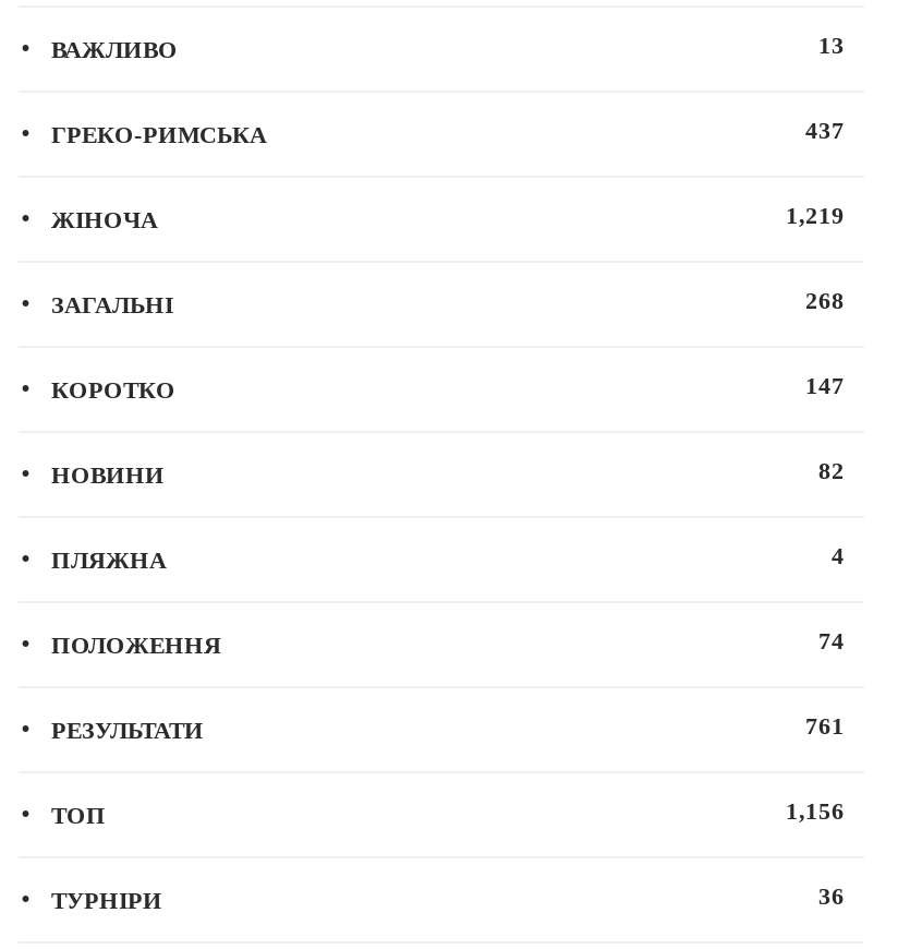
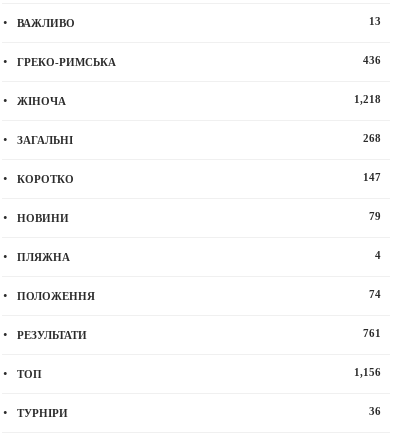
- 437
+ 436

- 1,219
+ 1,218

- 82
+ 79
